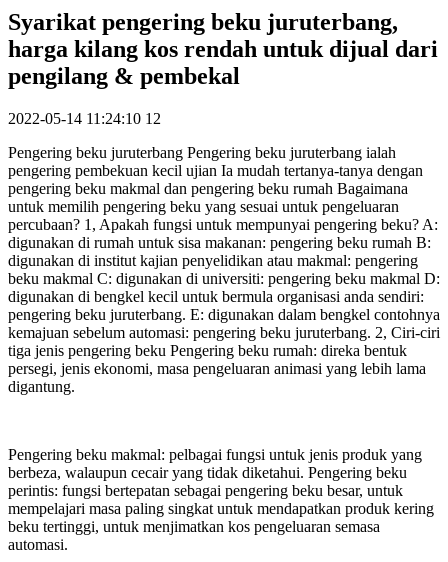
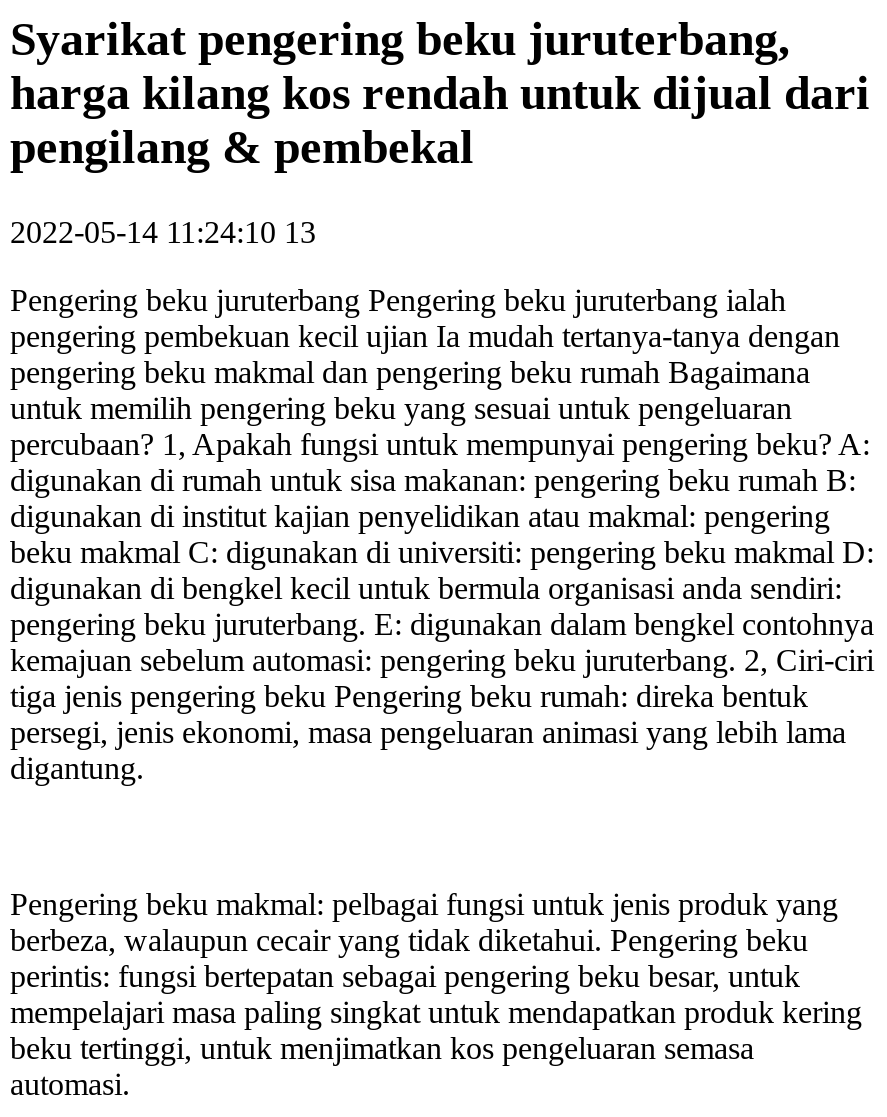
- 2022-05-14 11:24:10 12
+ 2022-05-14 11:24:10 13
